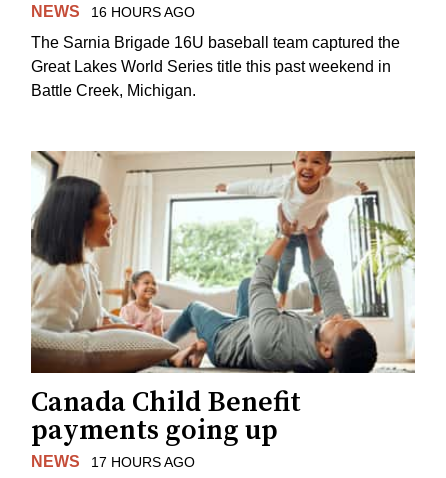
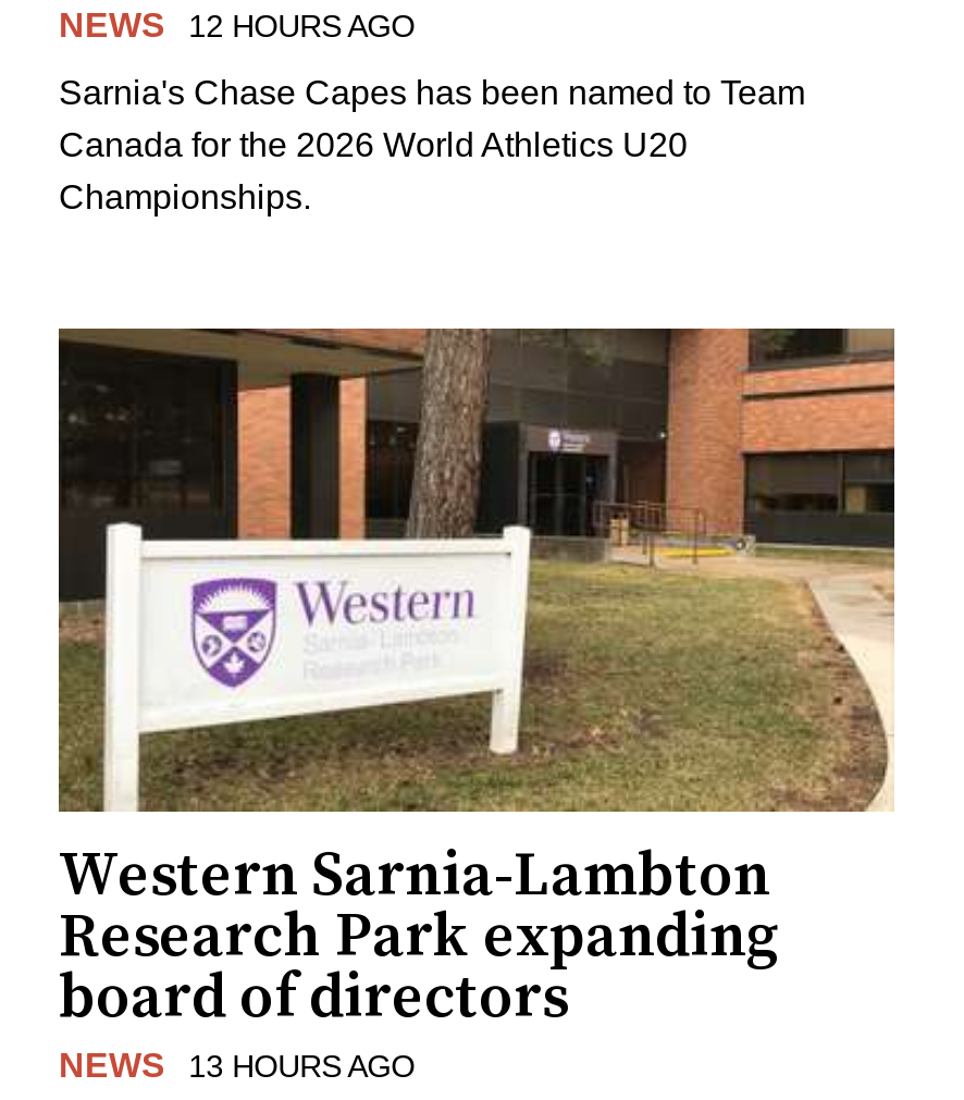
- NEWS 16 HOURS AGO
+ NEWS 12 HOURS AGO

- The Sarnia Brigade 16U baseball team captured the
- Great Lakes World Series title this past weekend in
- Battle Creek, Michigan.
+ Sarnia's Chase Capes has been named to Team
+ Canada for the 2026 World Athletics U20
+ Championships.

- [image]
- Canada Child Benefit
- payments going up
+ [image]
+ Western Sarnia-Lambton
+ Research Park expanding
+ board of directors

- NEWS 17 HOURS AGO
+ NEWS 13 HOURS AGO
